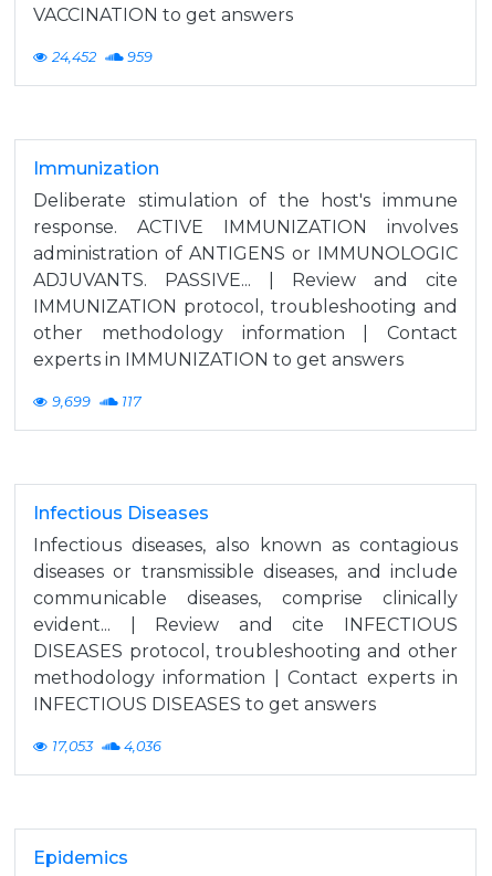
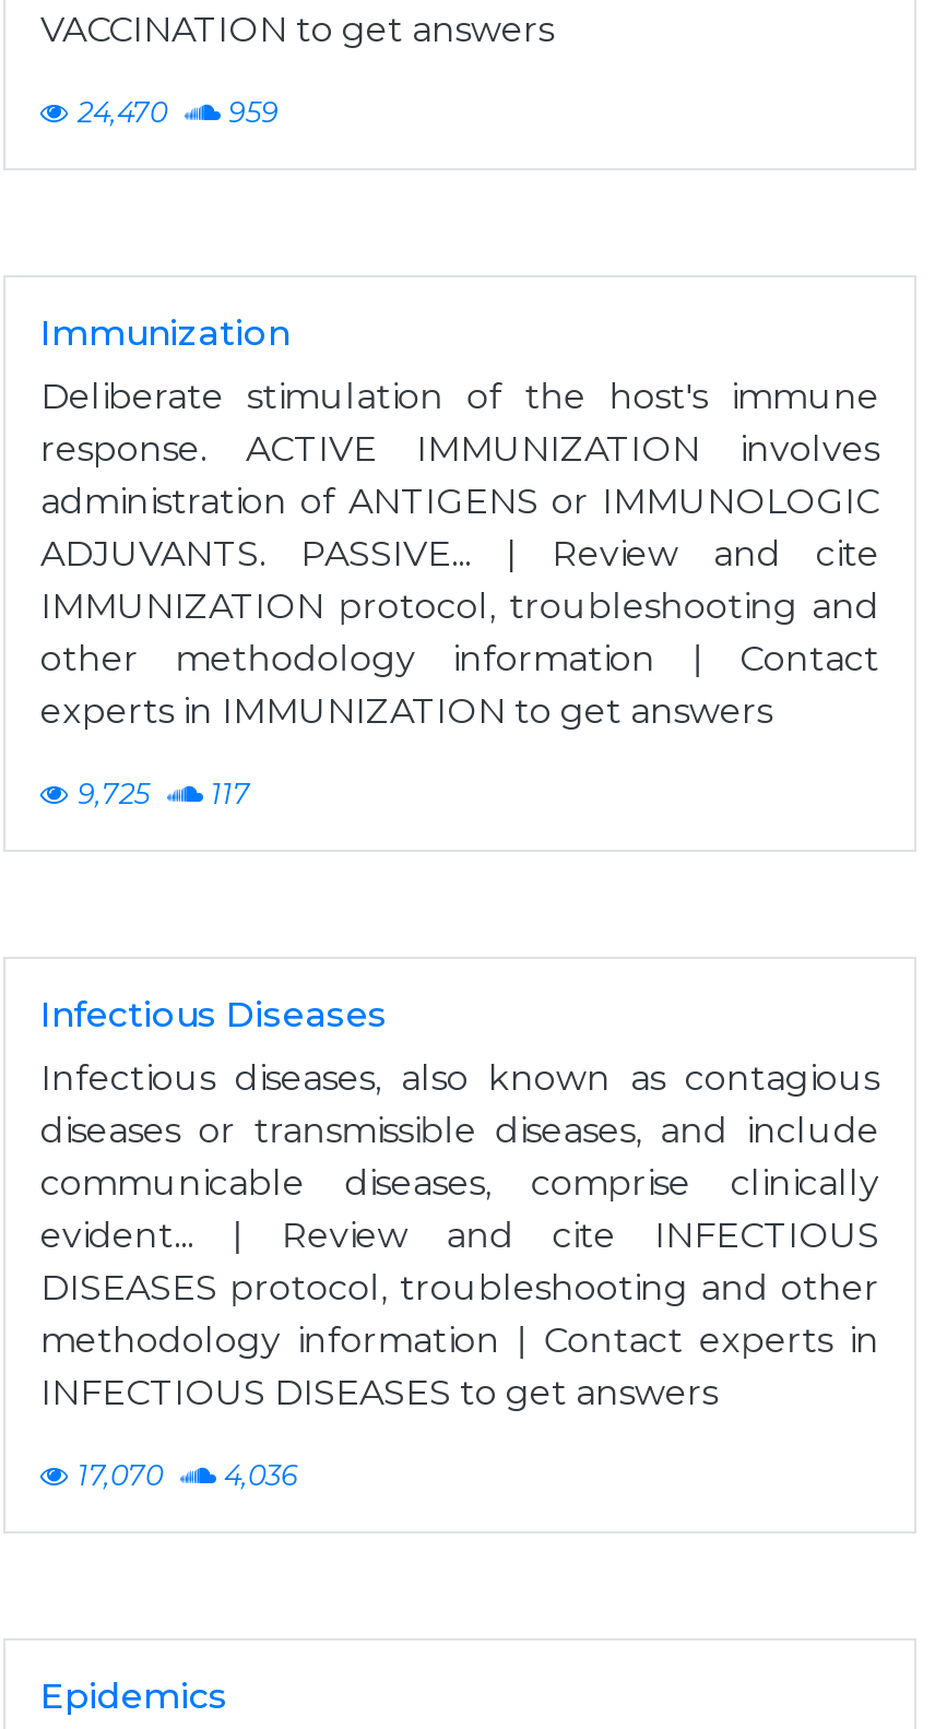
- 24,452 959
+ 24,470 959

- 9,699 117
+ 9,725 117

- 17,053 4,036
+ 17,070 4,036
